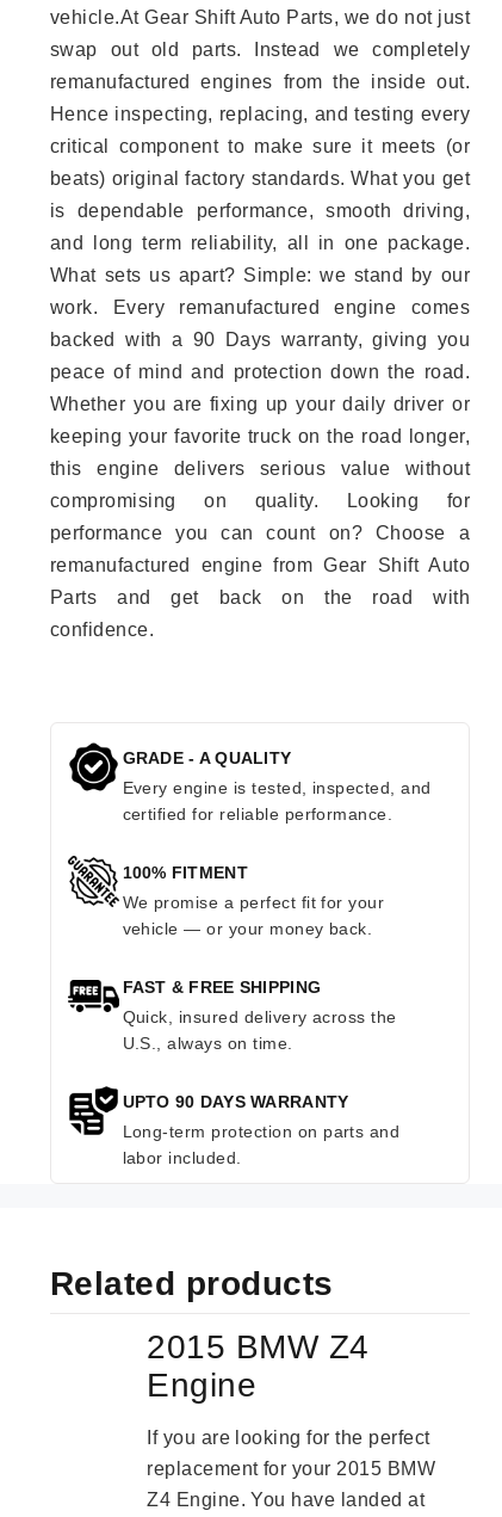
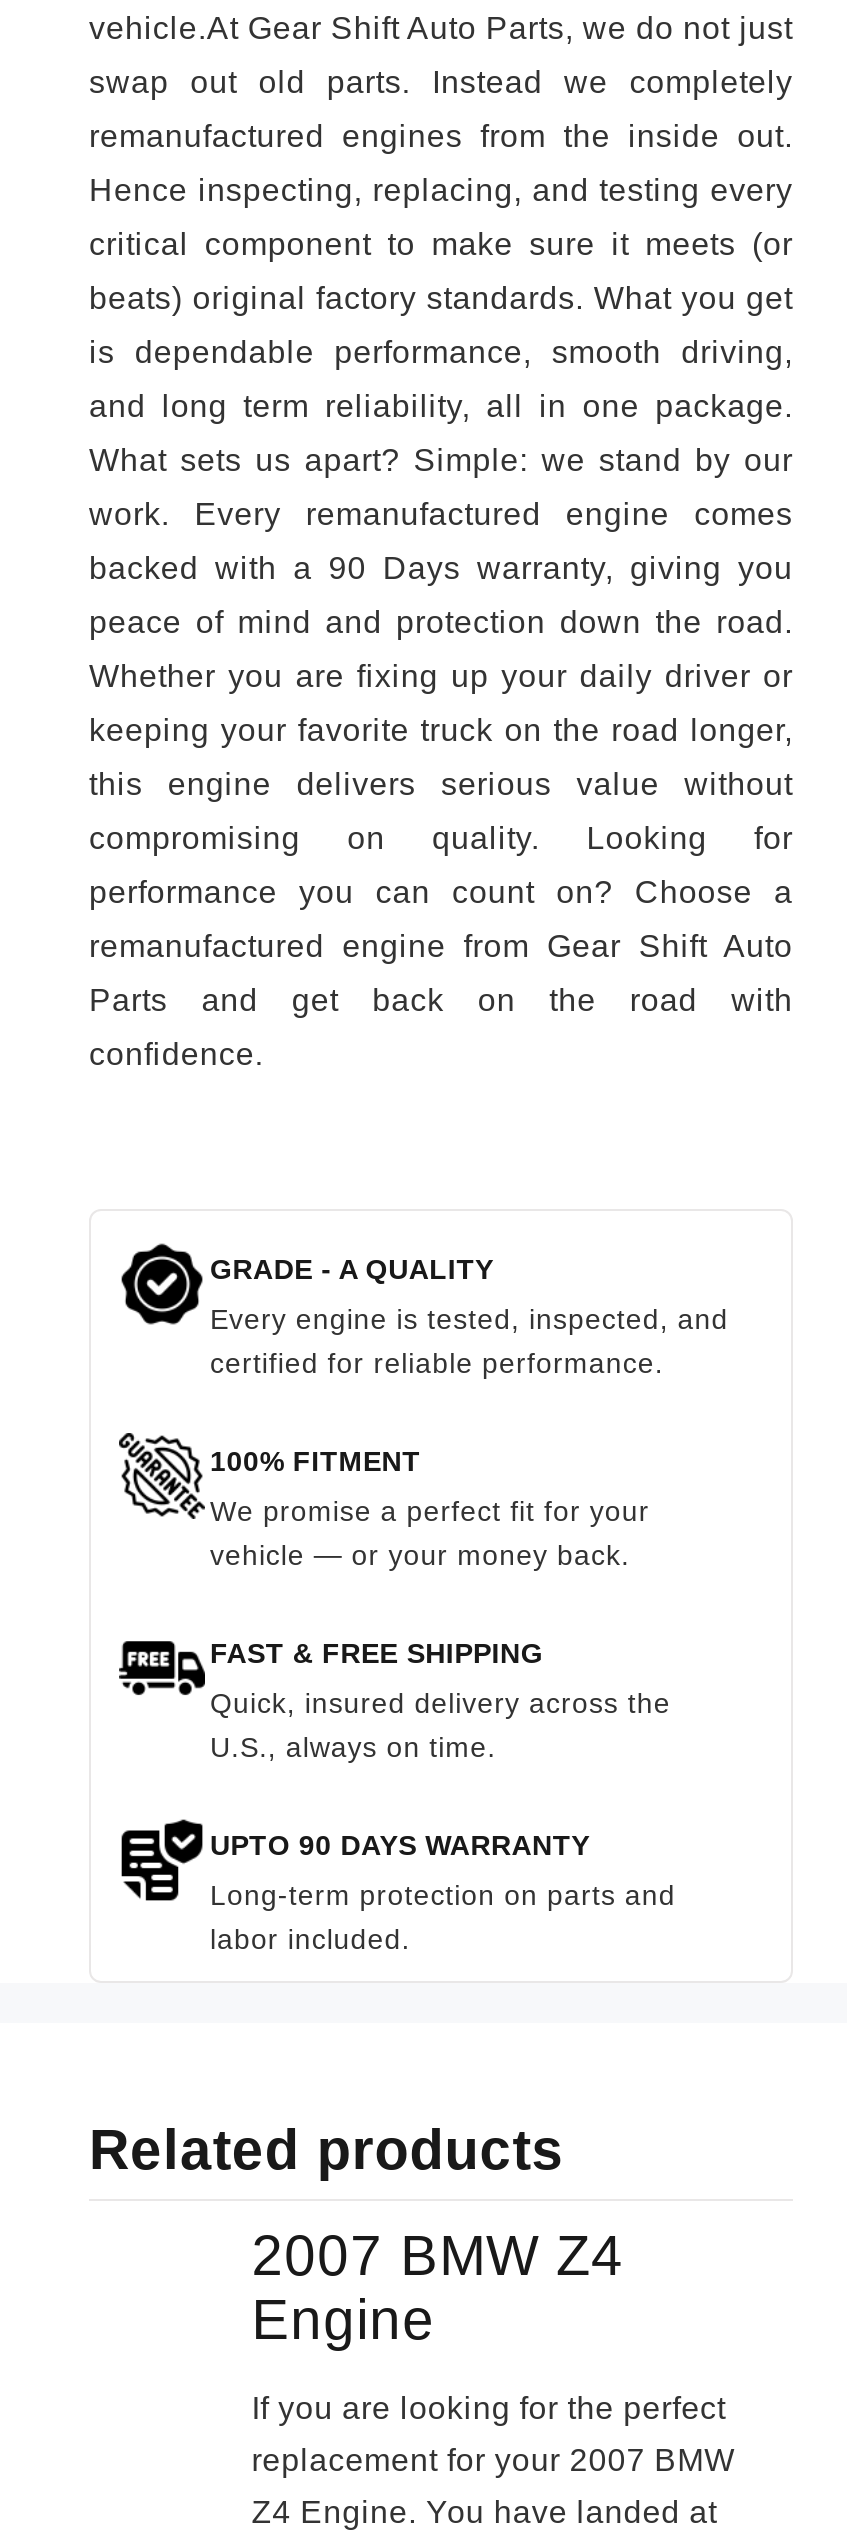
- 2015 BMW Z4
+ 2007 BMW Z4

- replacement for your 2015 BMW
+ replacement for your 2007 BMW
